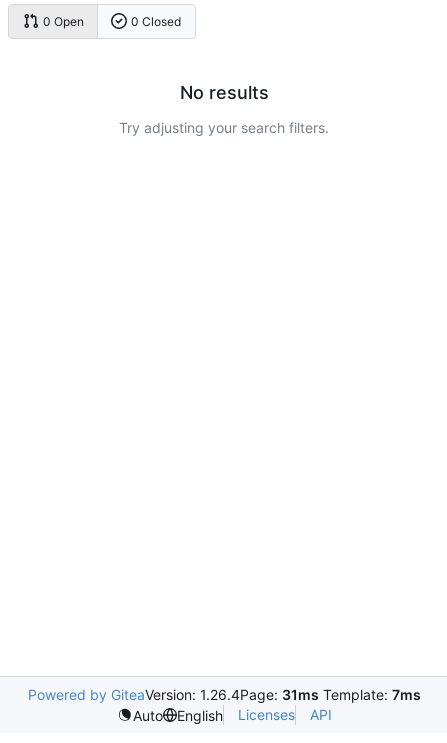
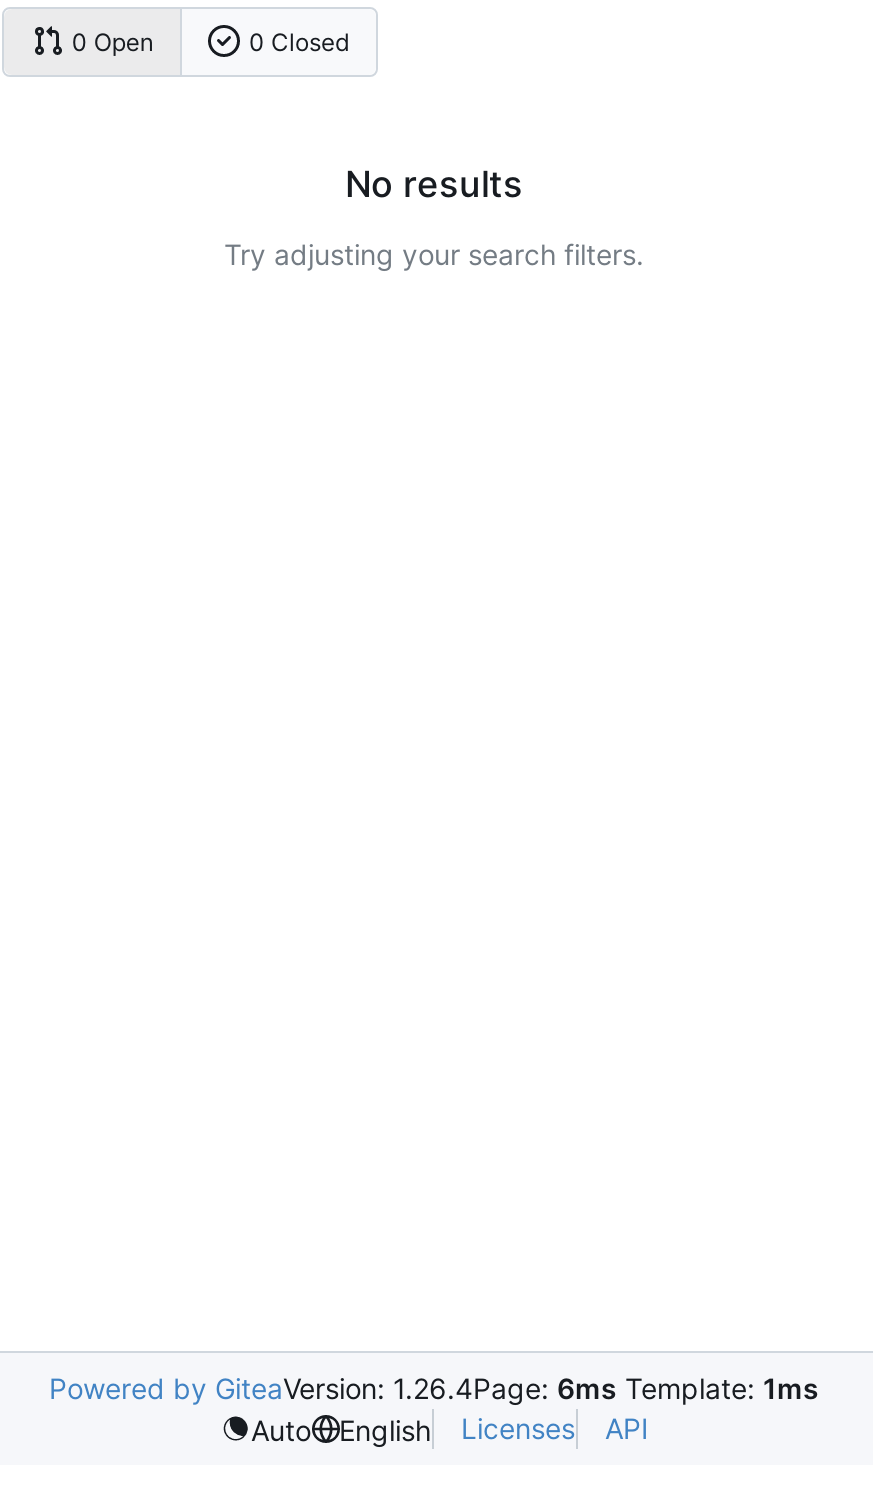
- Powered by GiteaVersion: 1.26.4Page: 31ms Template: 7ms
+ Powered by GiteaVersion: 1.26.4Page: 6ms Template: 1ms
